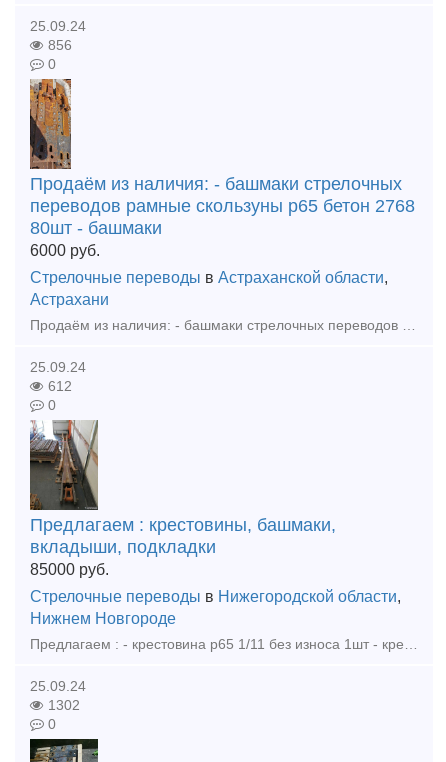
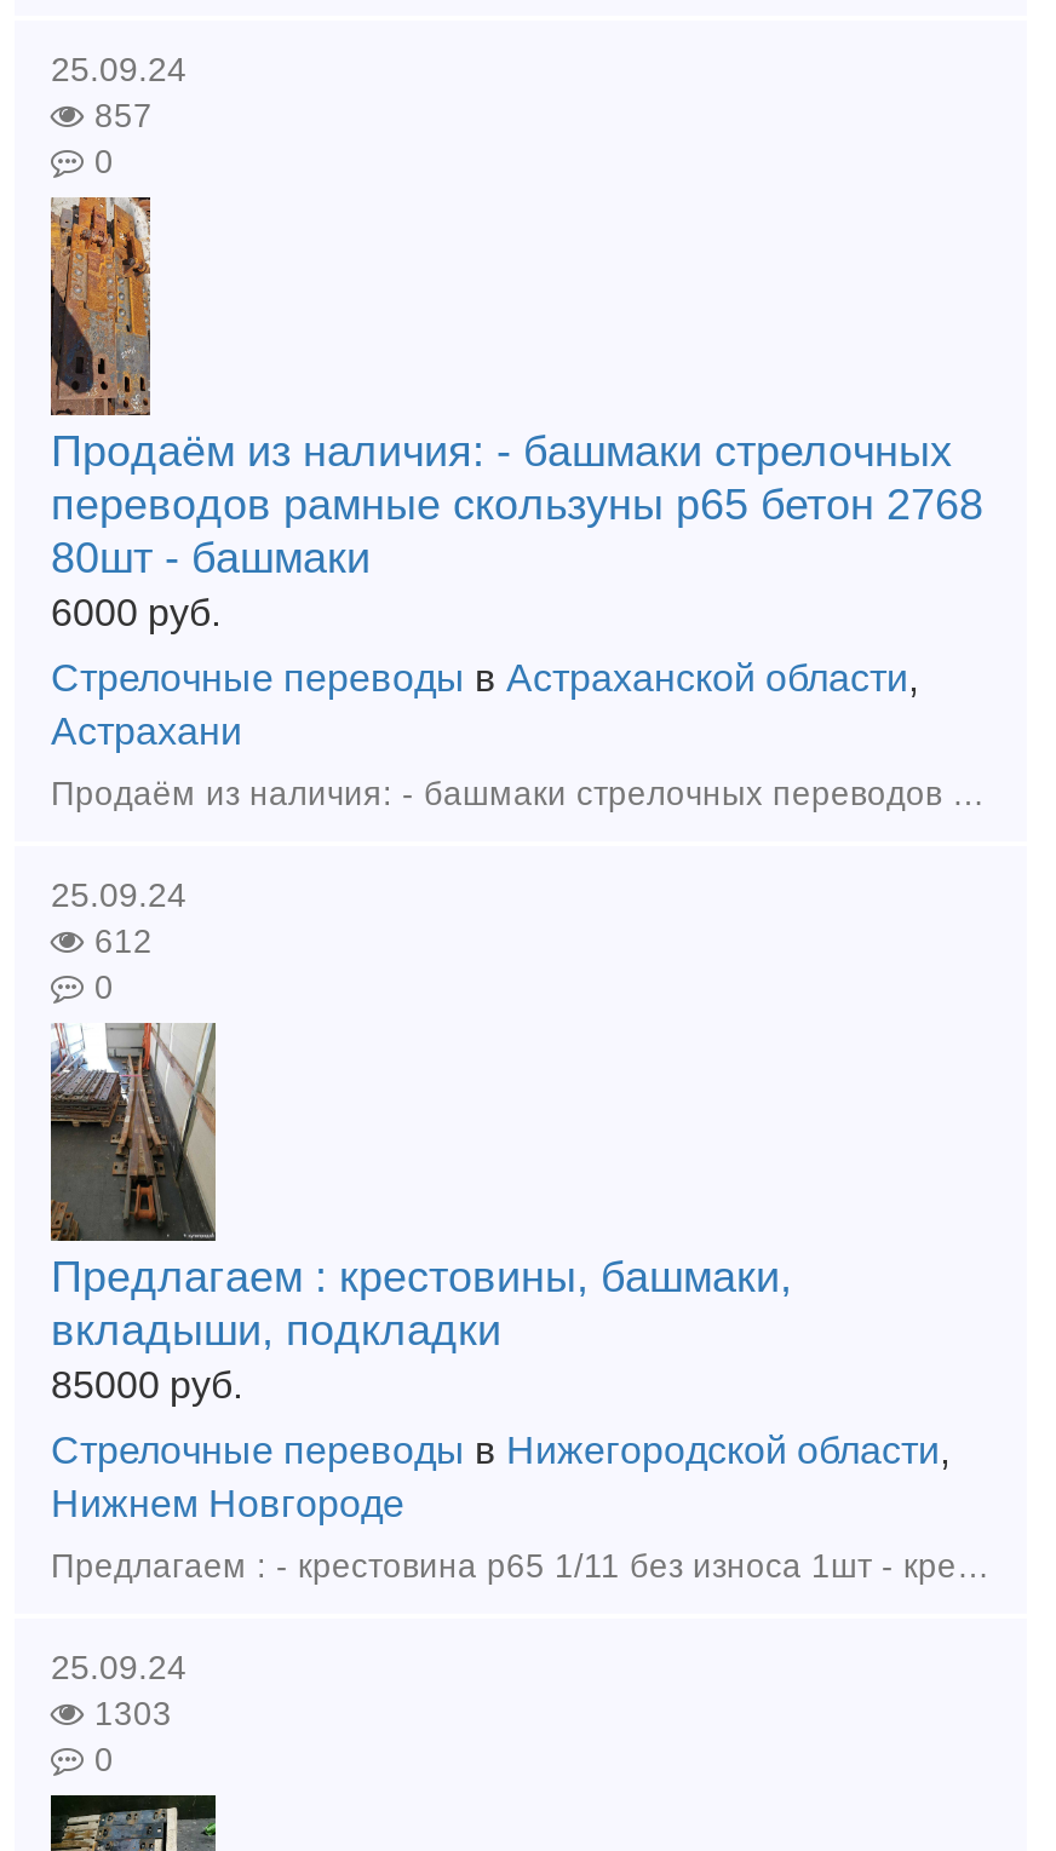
- 856
+ 857

- 1302
+ 1303
